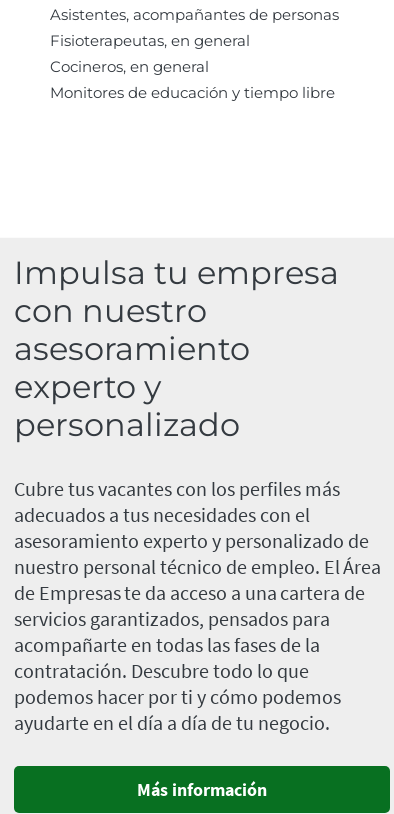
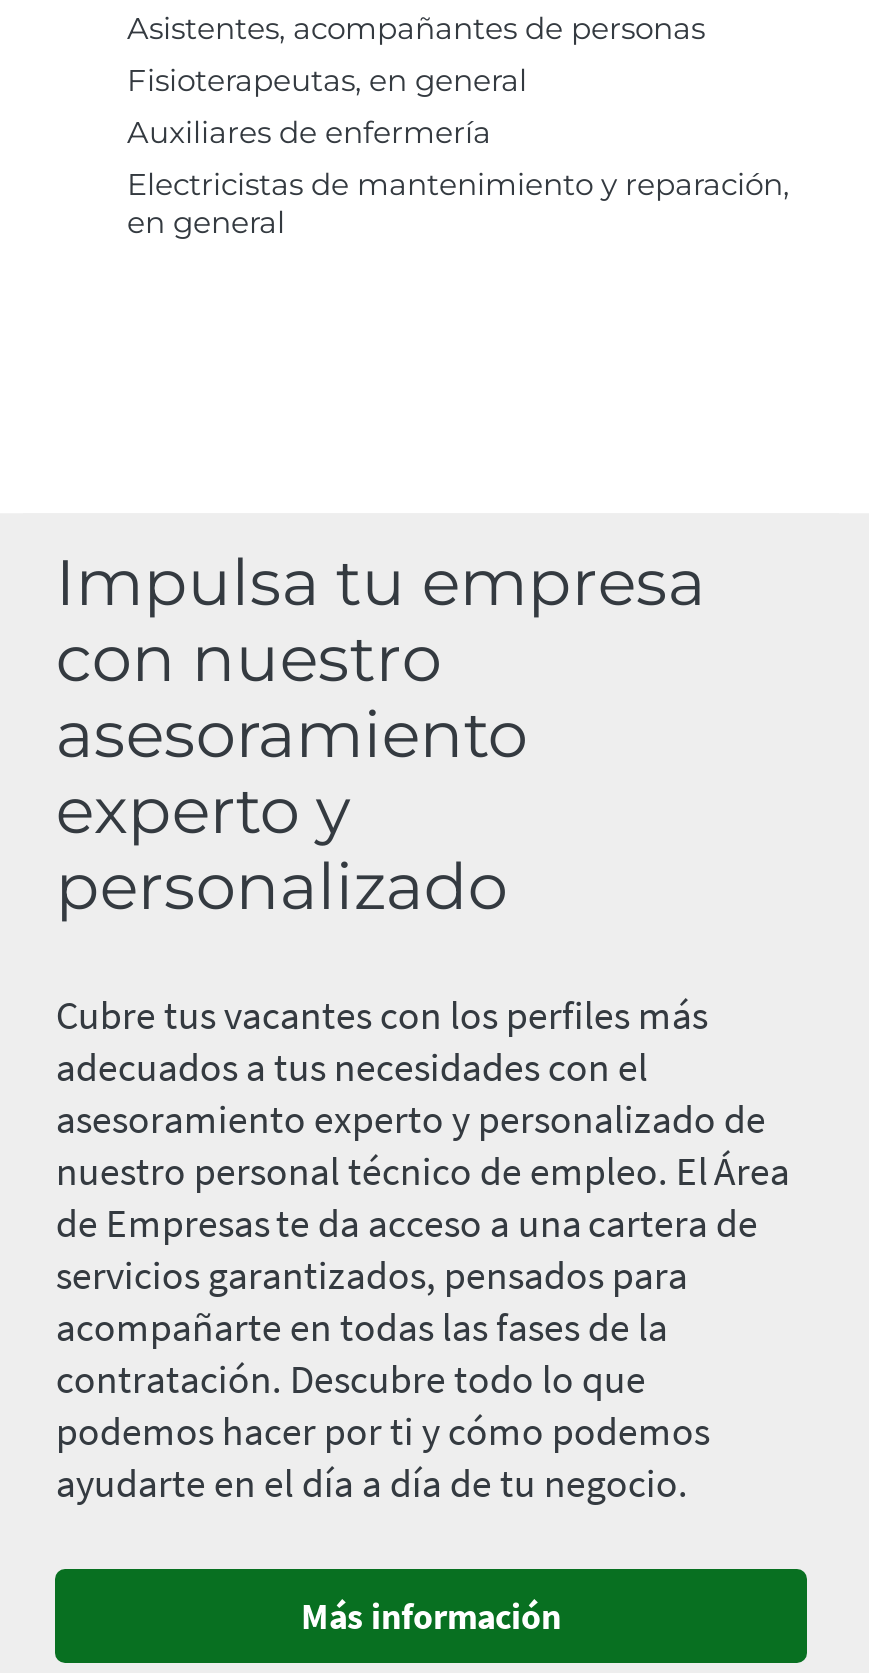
- Cocineros, en general
- Monitores de educación y tiempo libre
+ Auxiliares de enfermería
+ Electricistas de mantenimiento y reparación,
+ en general
